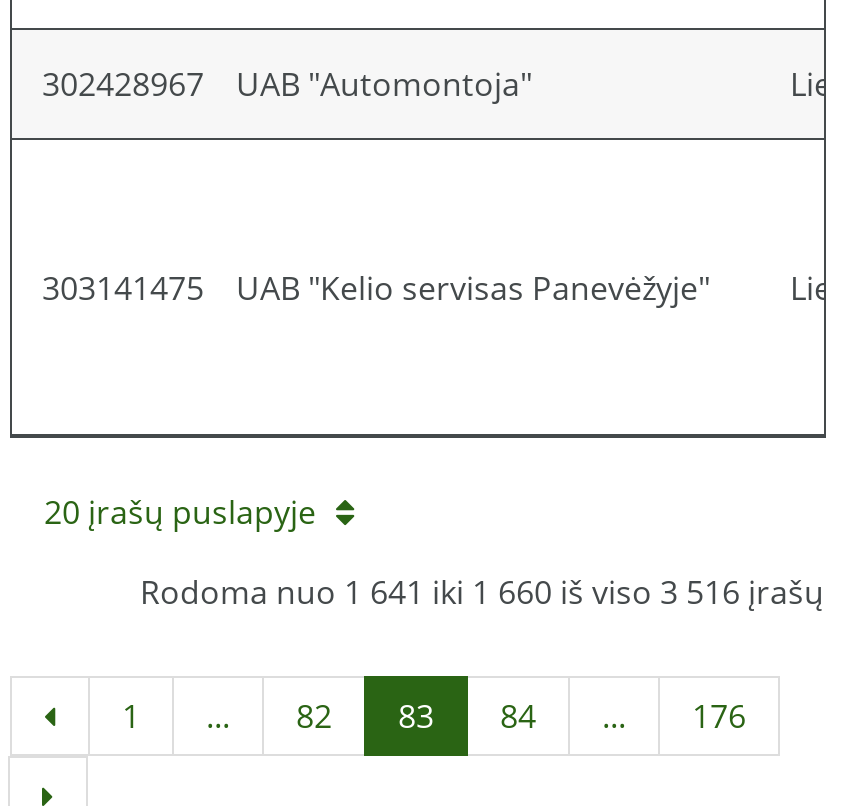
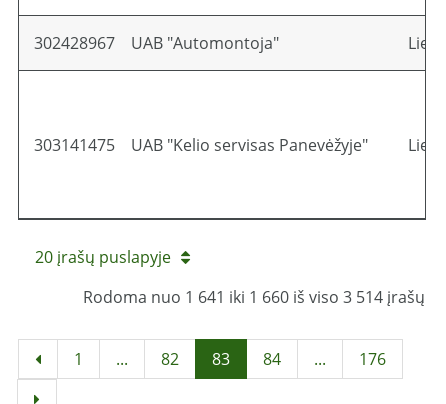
- Rodoma nuo 1 641 iki 1 660 iš viso 3 516 įrašų
+ Rodoma nuo 1 641 iki 1 660 iš viso 3 514 įrašų
